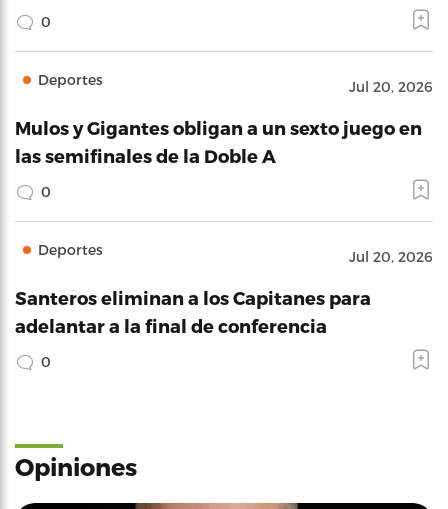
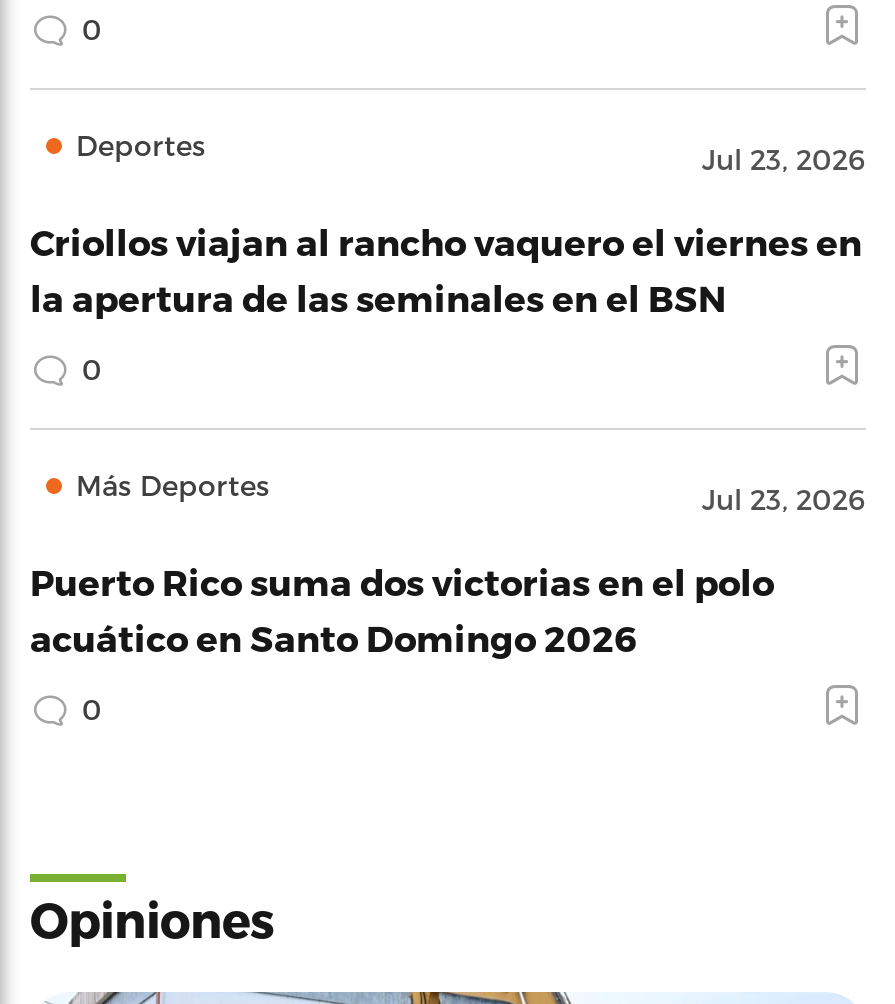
- Jul 20, 2026
+ Jul 23, 2026

- Mulos y Gigantes obligan a un sexto juego en
- las semifinales de la Doble A
+ Criollos viajan al rancho vaquero el viernes en
+ la apertura de las seminales en el BSN

- Deportes
- Jul 20, 2026
+ Más Deportes
+ Jul 23, 2026

- Santeros eliminan a los Capitanes para
- adelantar a la final de conferencia
+ Puerto Rico suma dos victorias en el polo
+ acuático en Santo Domingo 2026
